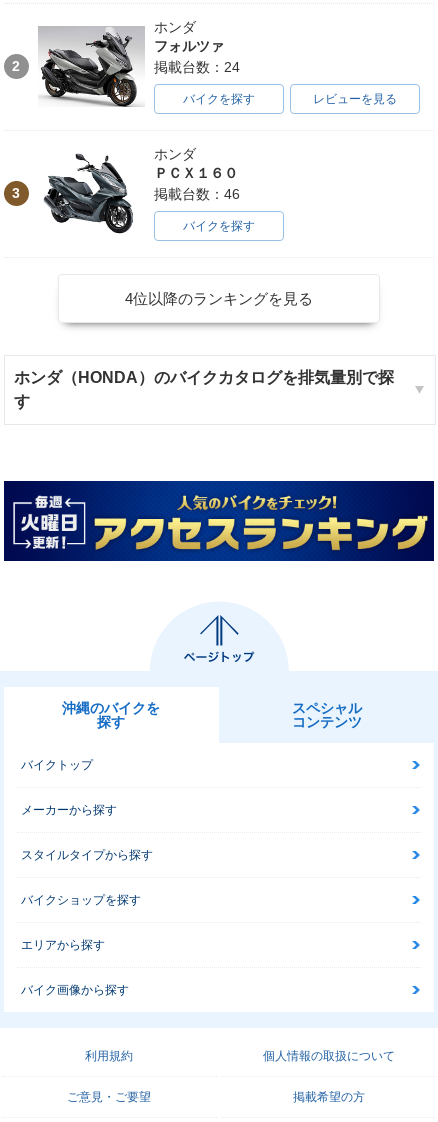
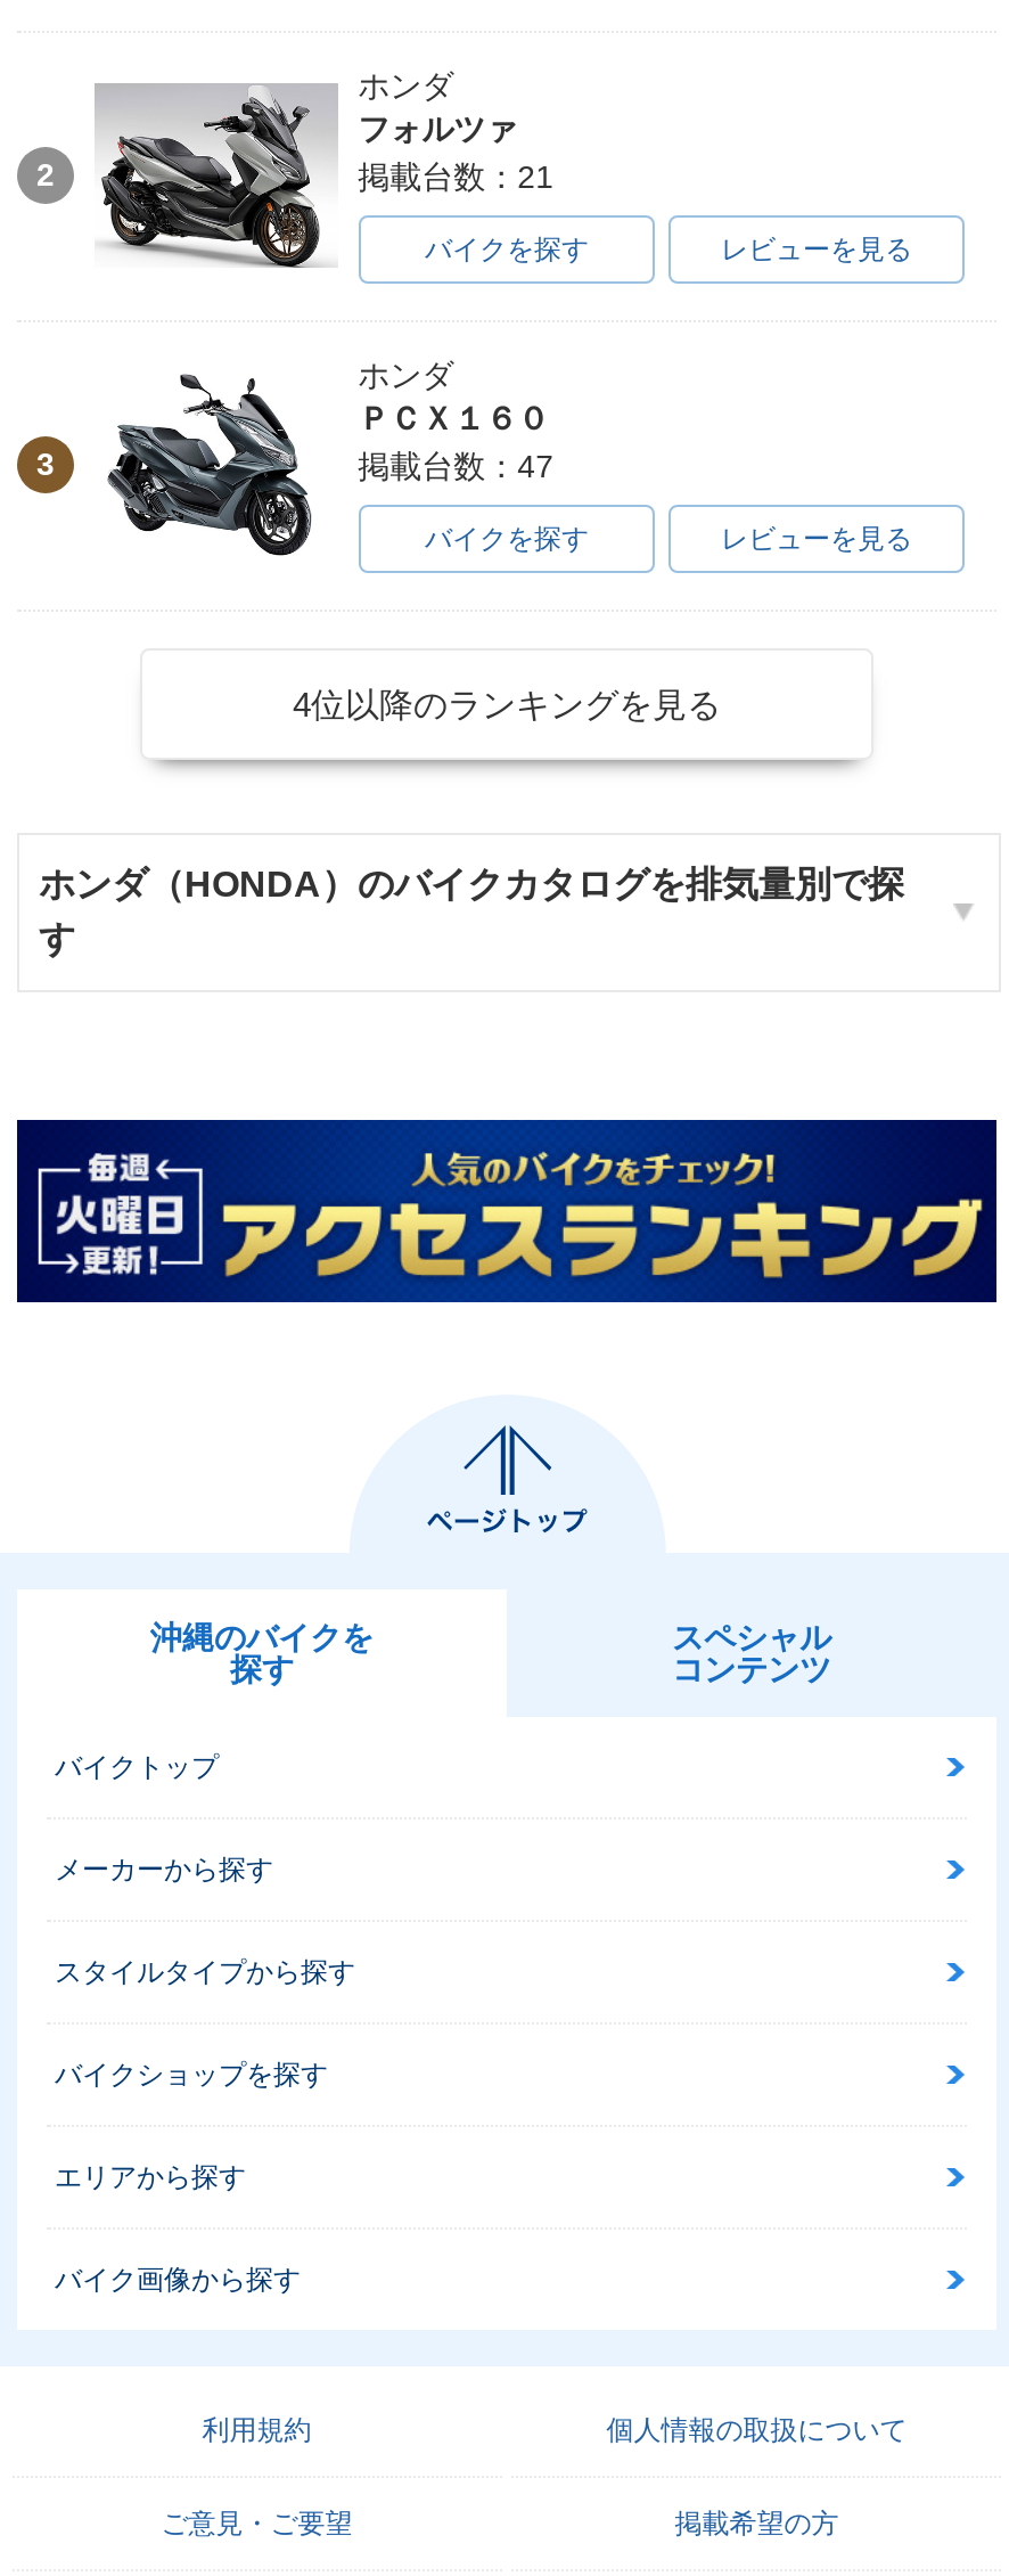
- 掲載台数：24
+ 掲載台数：21

- 掲載台数：46
+ 掲載台数：47

+ レビューを見る
